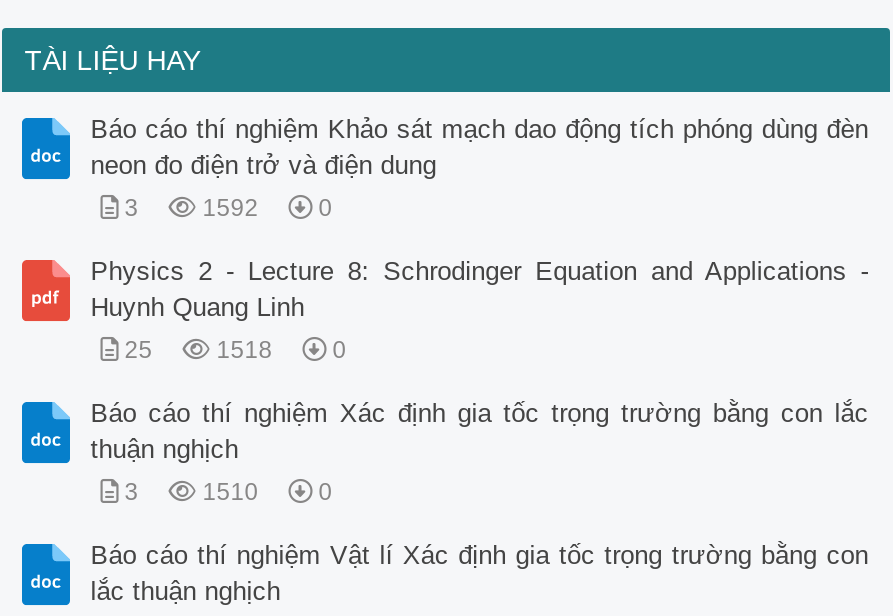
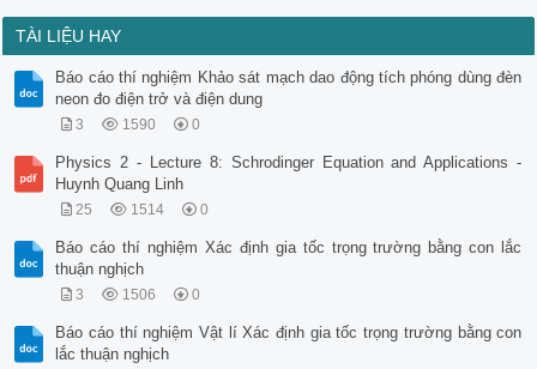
- 1592
+ 1590

- 1518
+ 1514

- 1510
+ 1506
